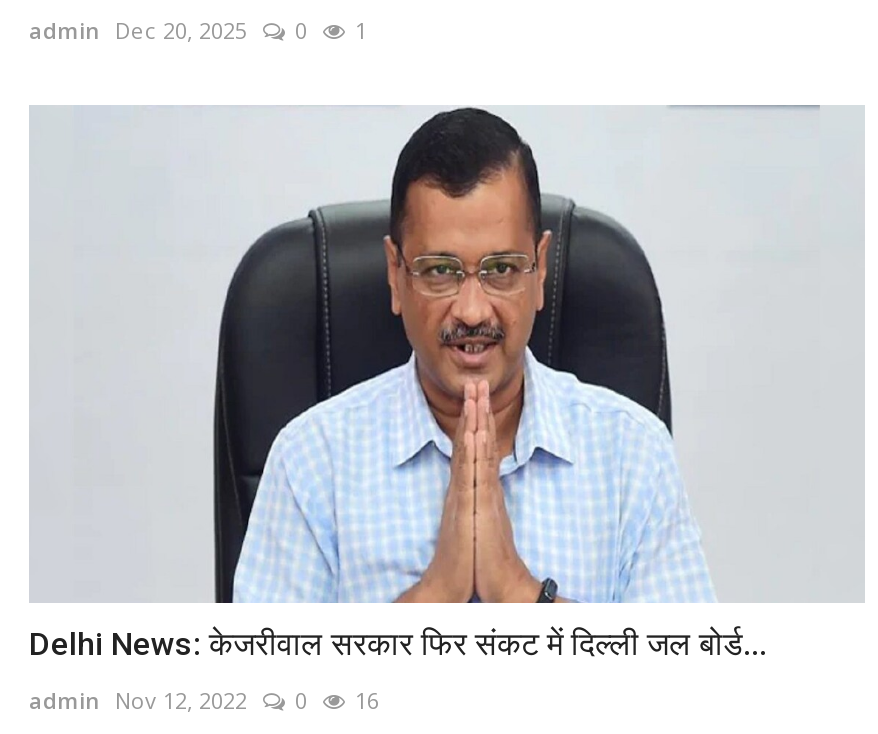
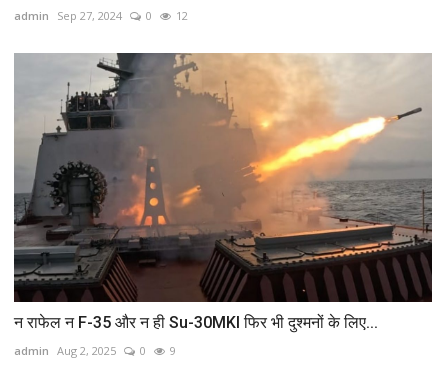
- admin Dec 20, 2025
+ admin Sep 27, 2024

- 1
+ 12

- [image]
- Delhi News: केजरीवाल सरकार फिर संकट में दिल्ली जल बोर्ड...
+ [image]
+ न राफेल न F-35 और न ही Su-30MKI फिर भी दुश्‍मनों के लिए...

- admin Nov 12, 2022
+ admin Aug 2, 2025

- 16
+ 9
